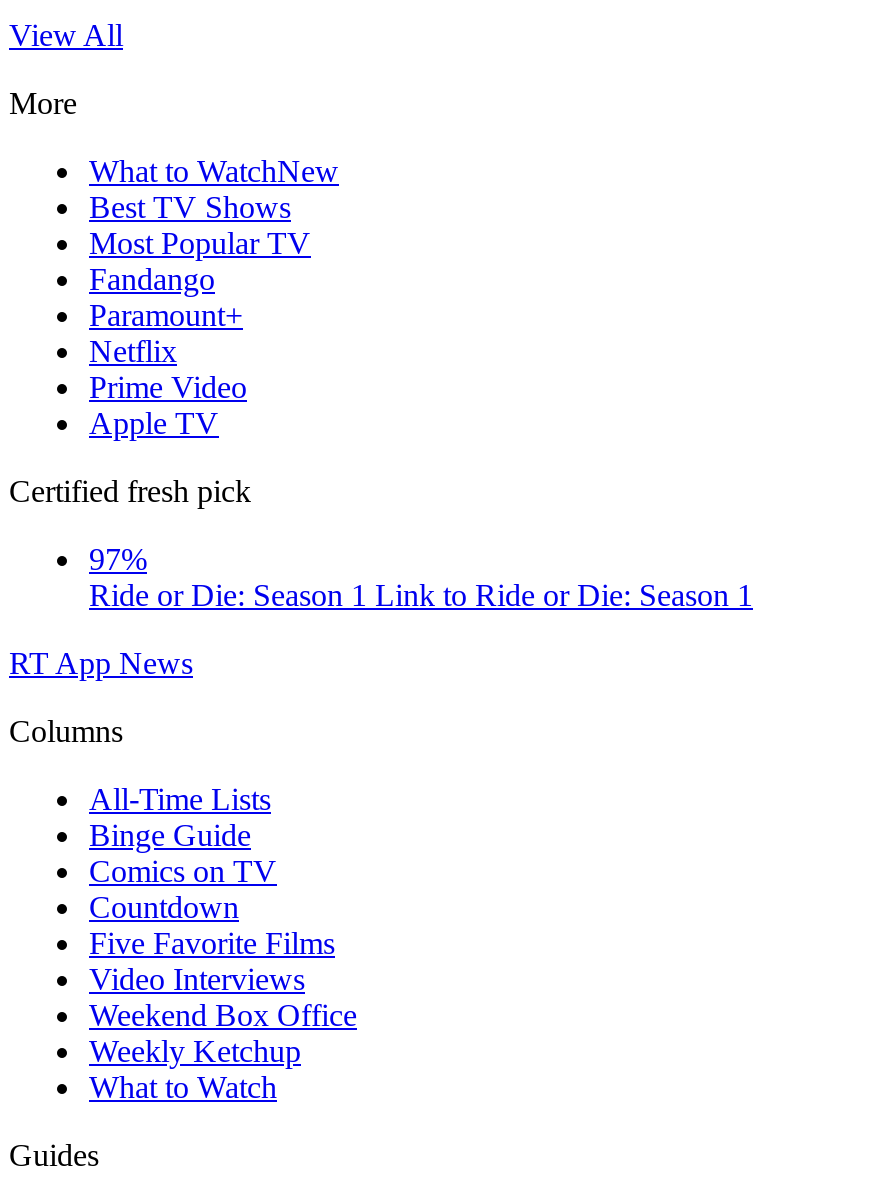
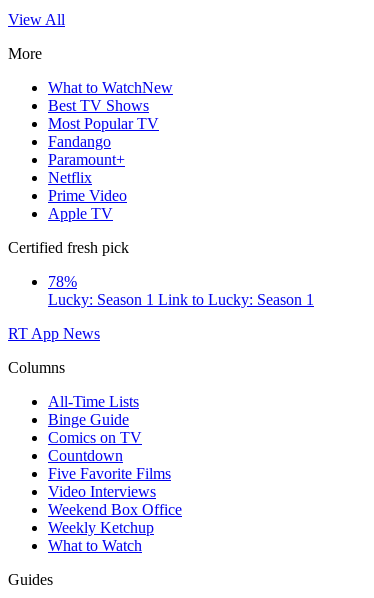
- 97%
- Ride or Die: Season 1 Link to Ride or Die: Season 1
+ 78%
+ Lucky: Season 1 Link to Lucky: Season 1
